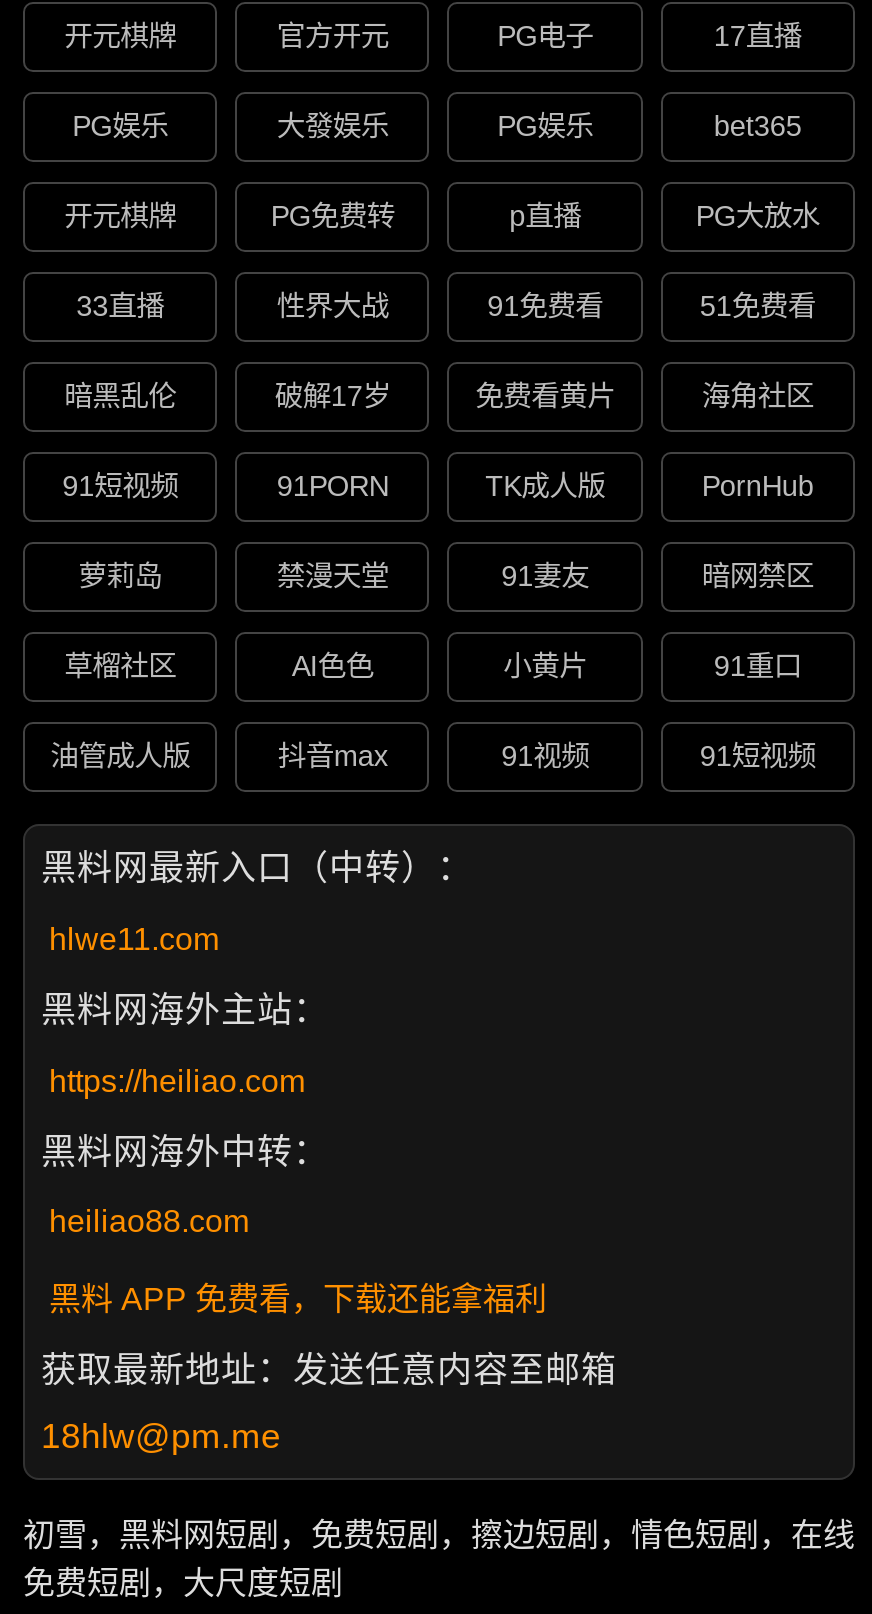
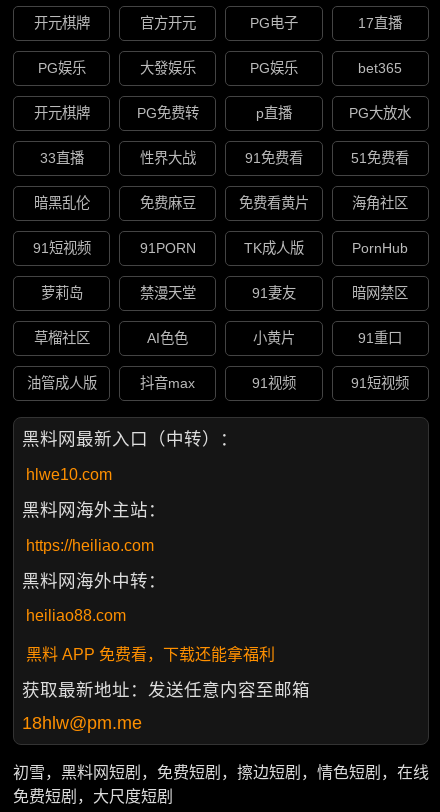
- 破解17岁
+ 免费麻豆

- hlwe11.com
+ hlwe10.com
